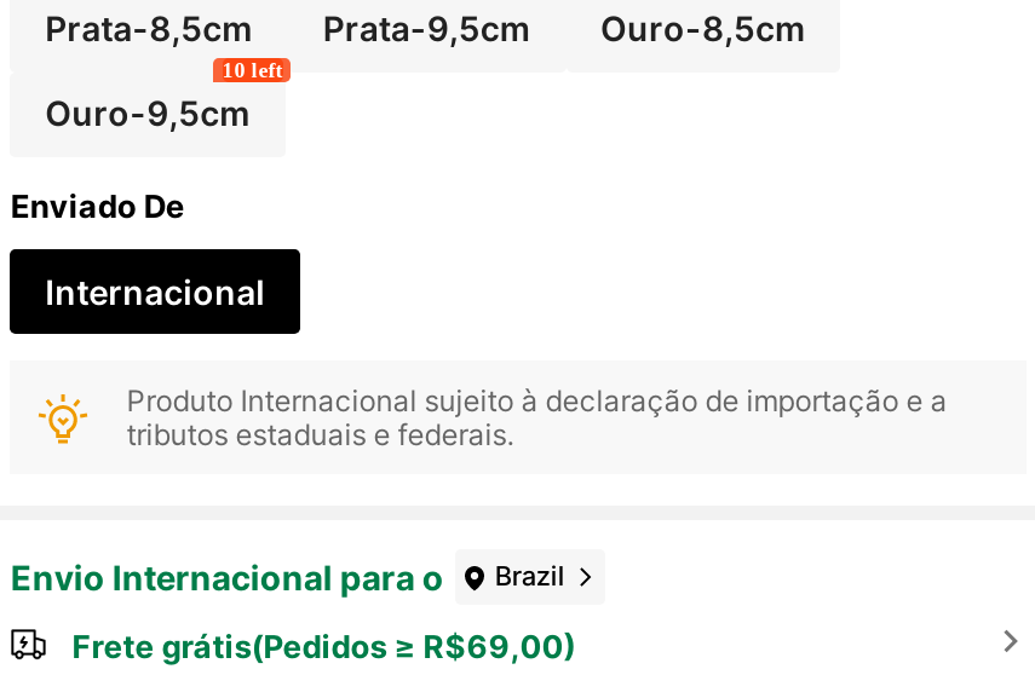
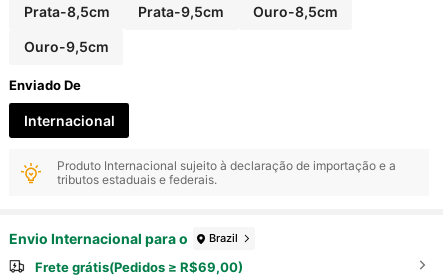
- 10 left
